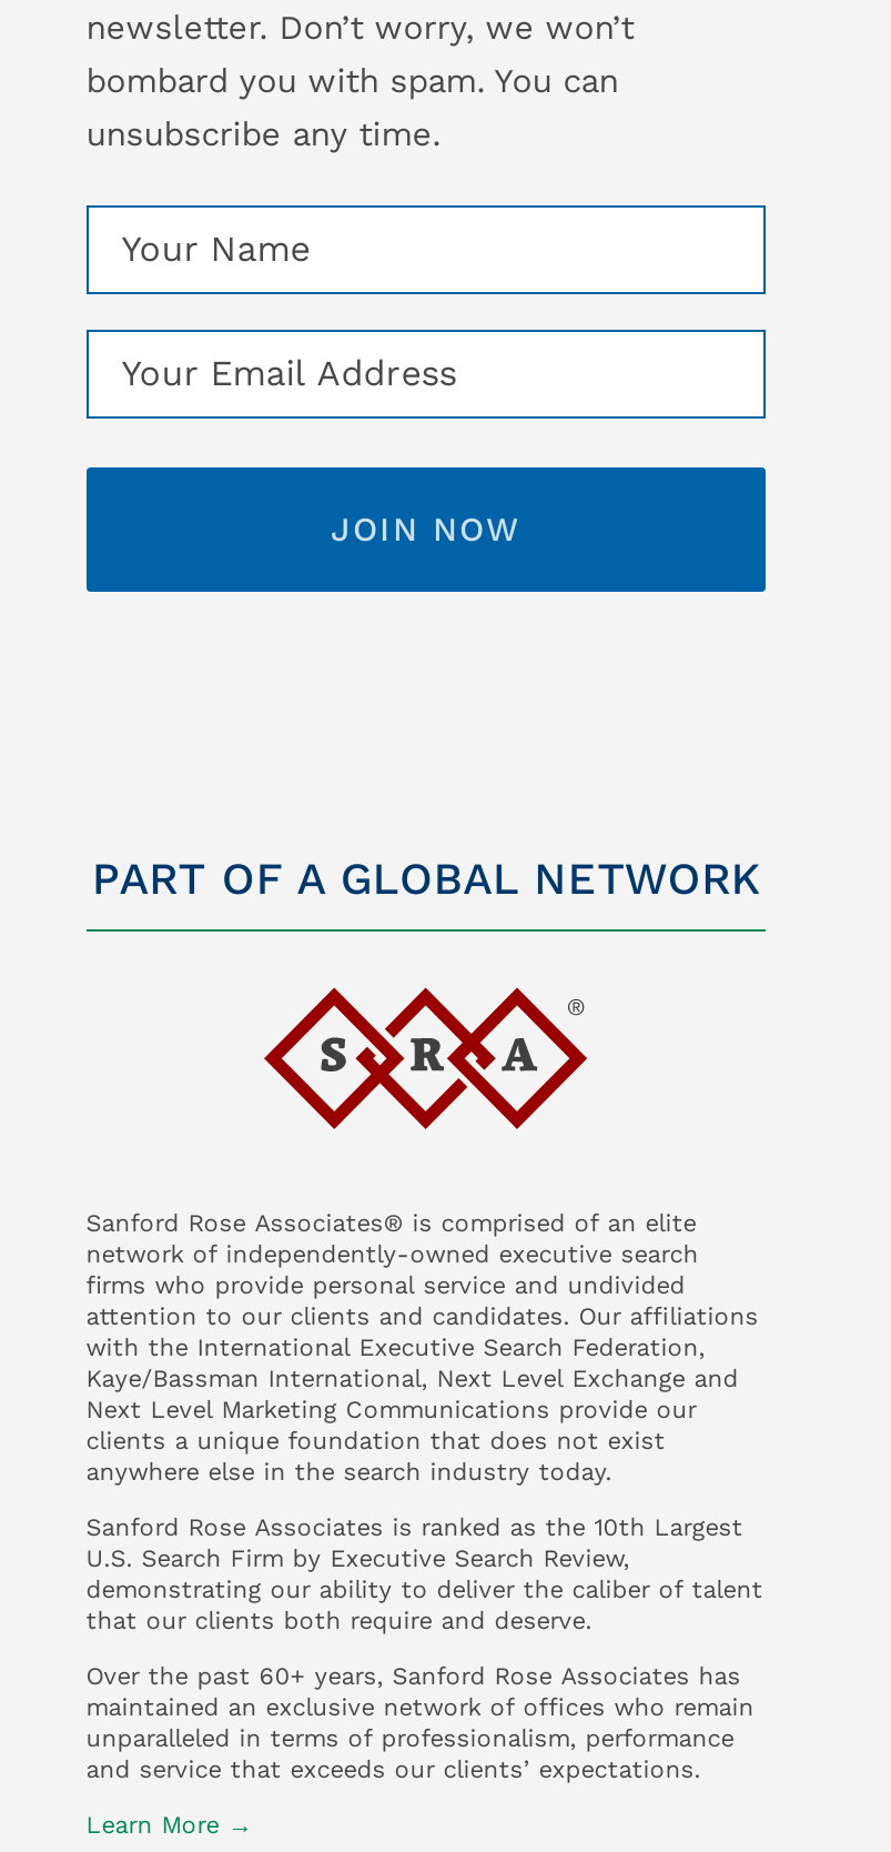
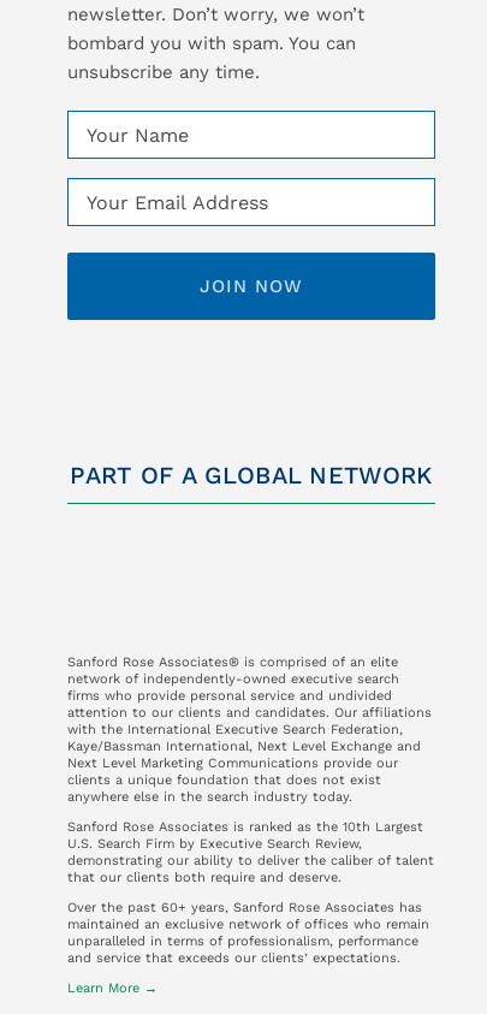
- [image]
